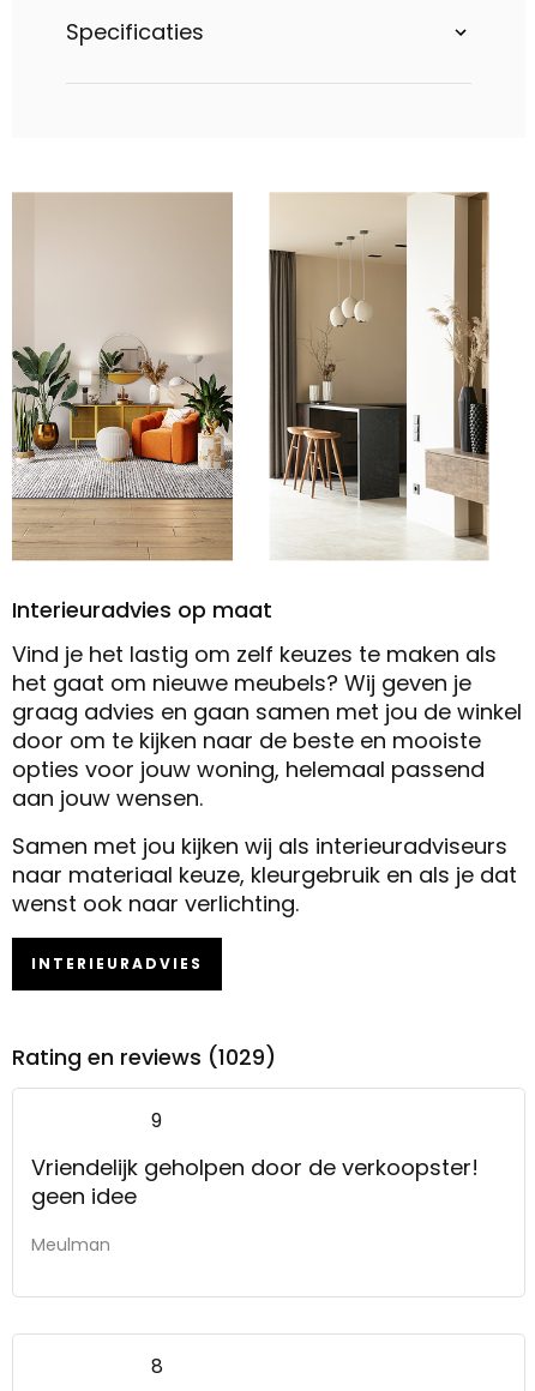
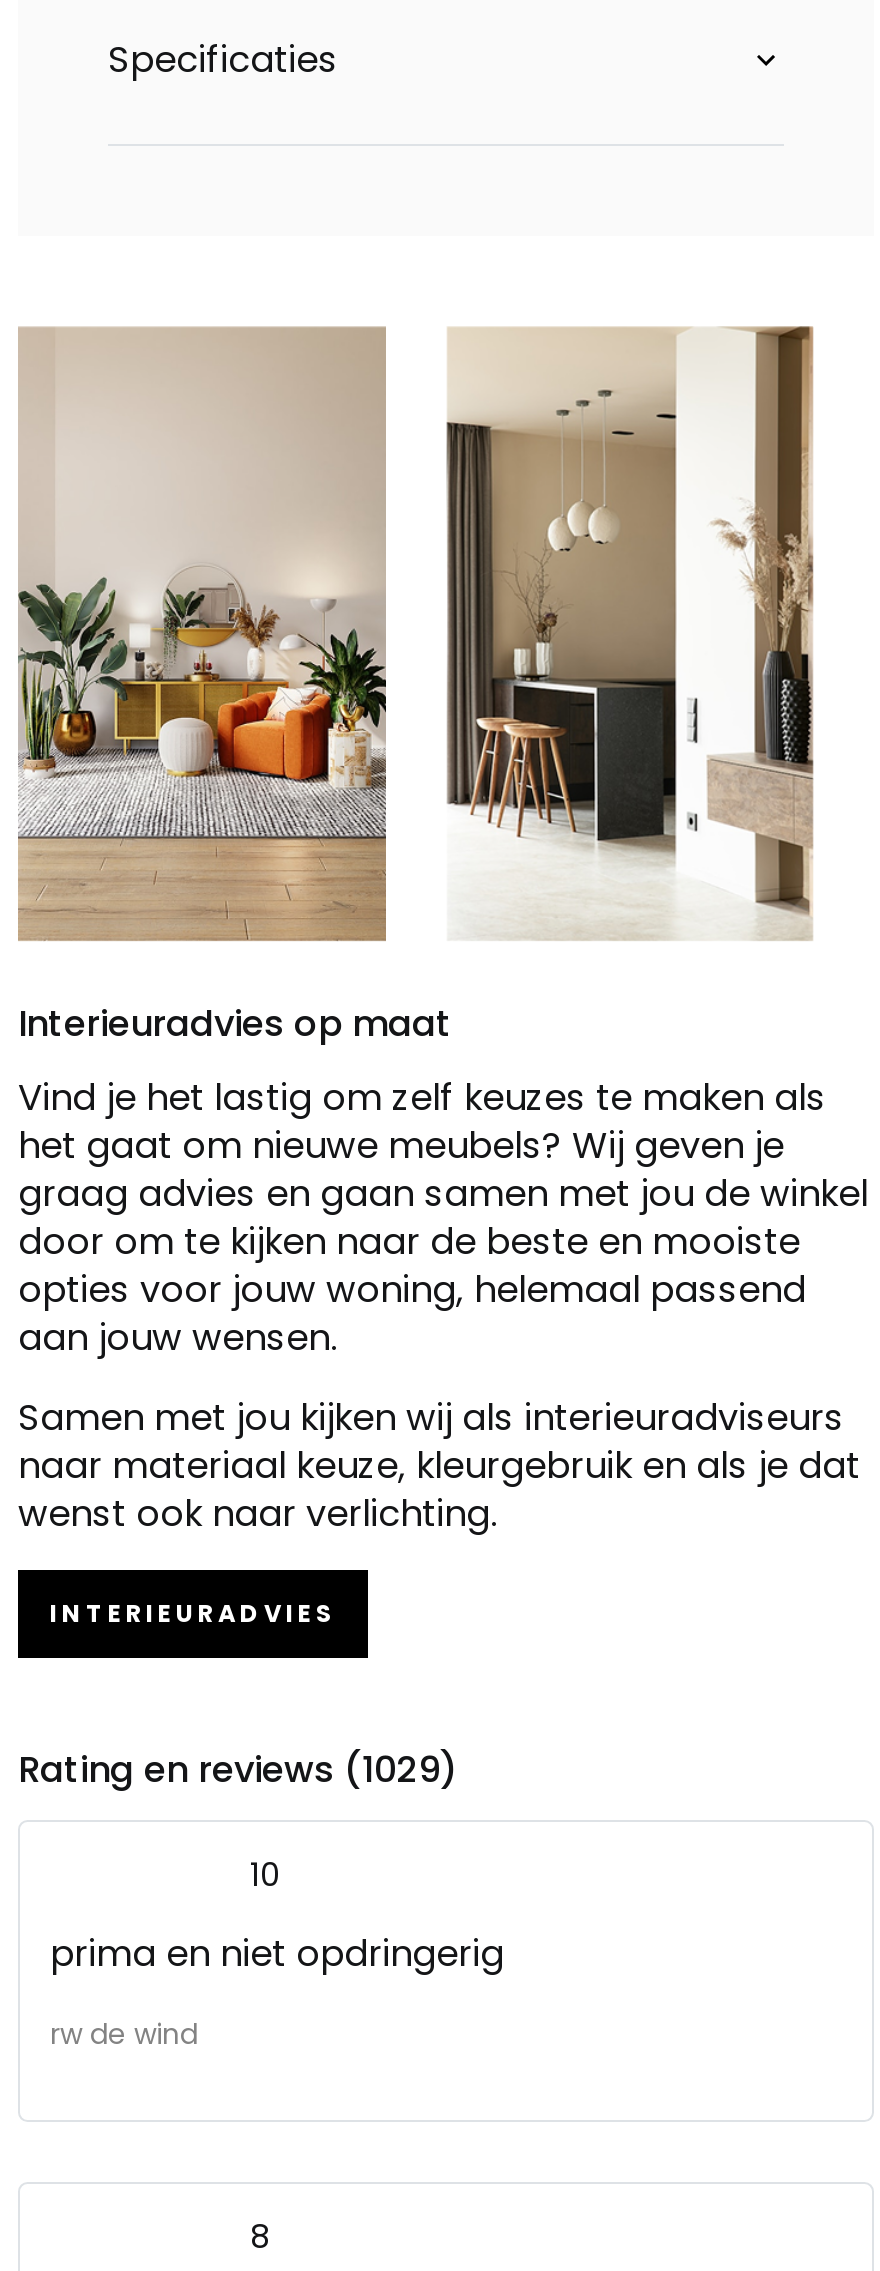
- 9
+ 10

- Vriendelijk geholpen door de verkoopster!
- geen idee
+ prima en niet opdringerig

- Meulman
+ rw de wind
